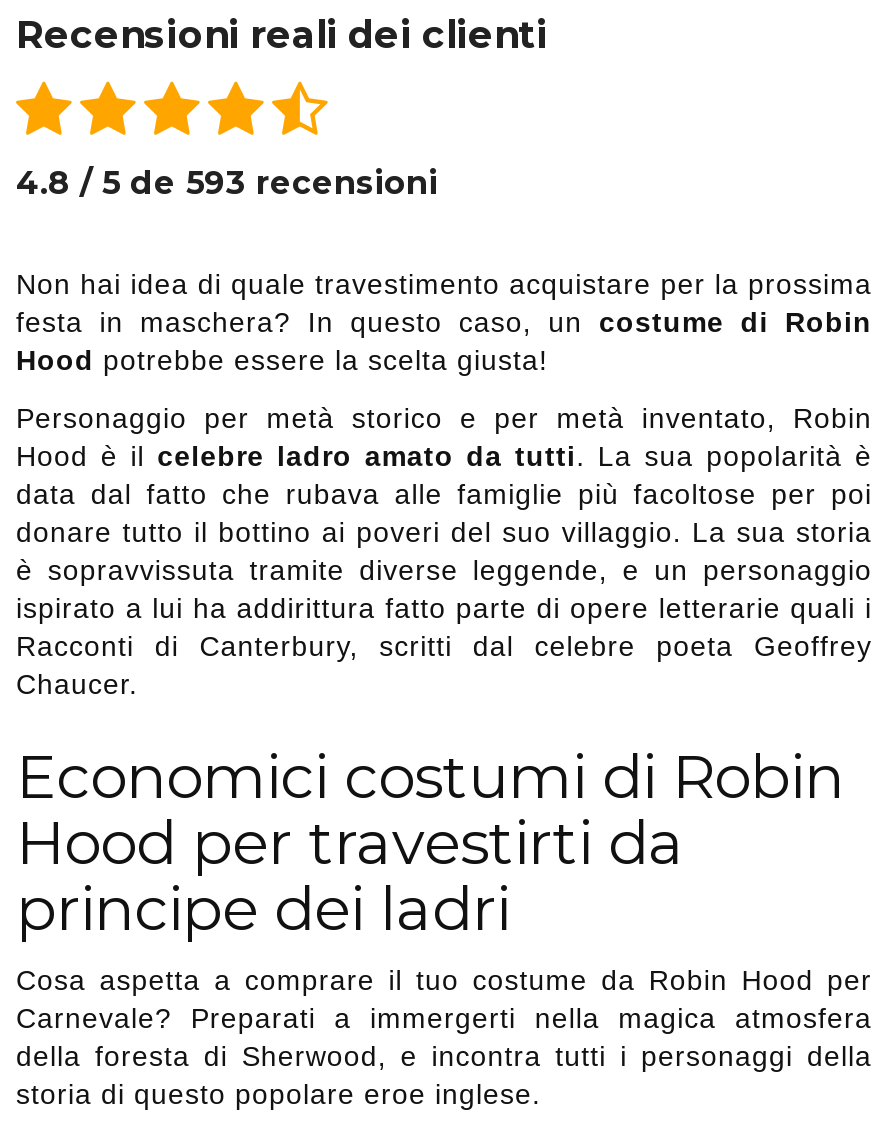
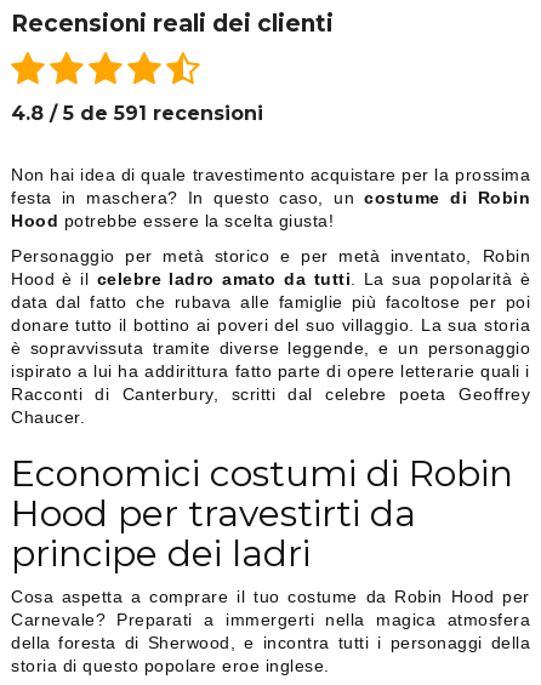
- 4.8 / 5 de 593 recensioni
+ 4.8 / 5 de 591 recensioni
